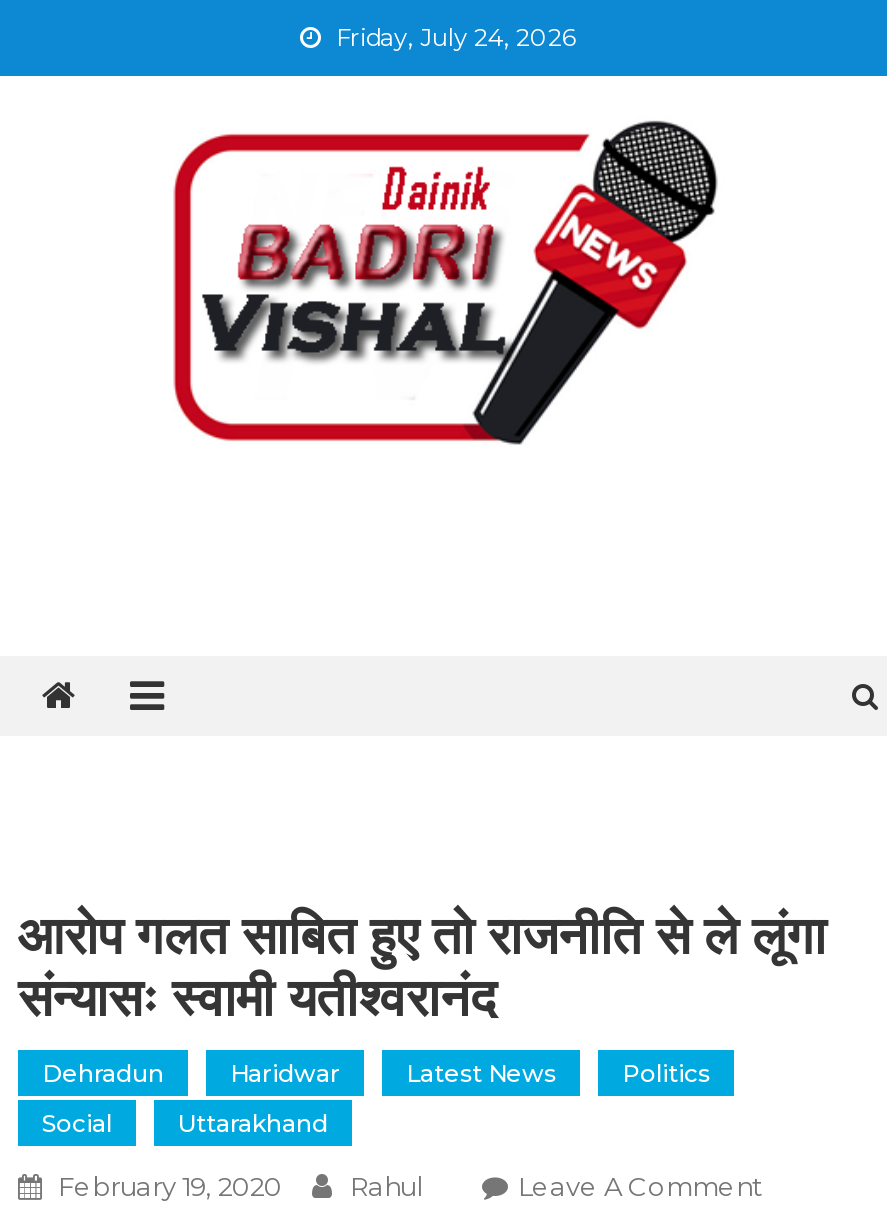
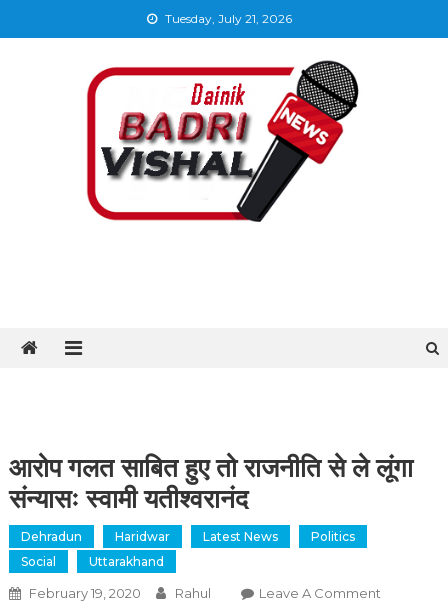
- Friday, July 24, 2026
+ Tuesday, July 21, 2026
